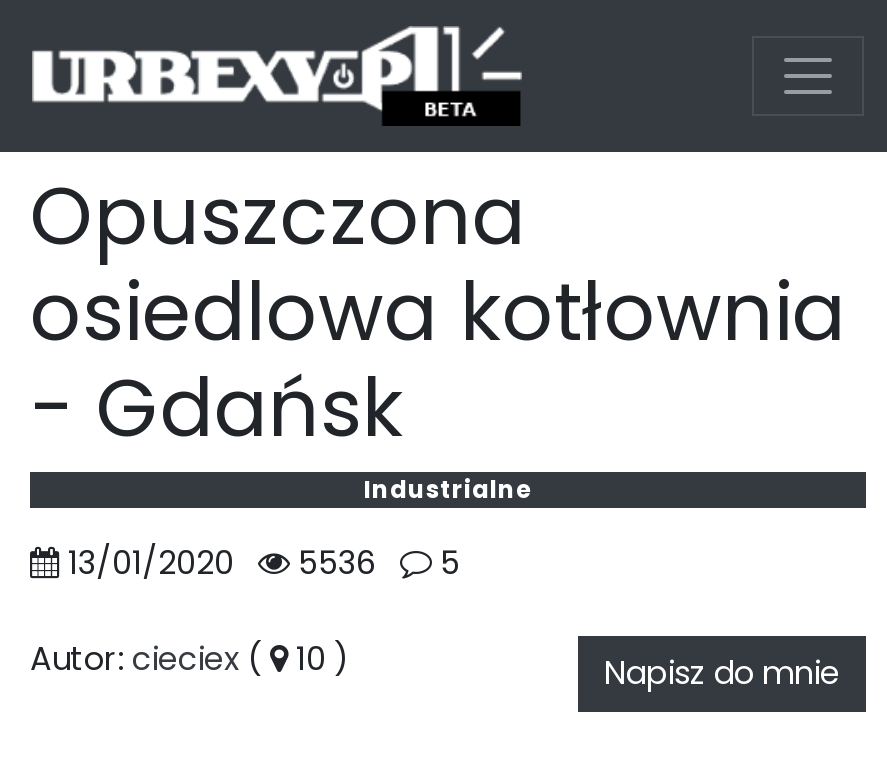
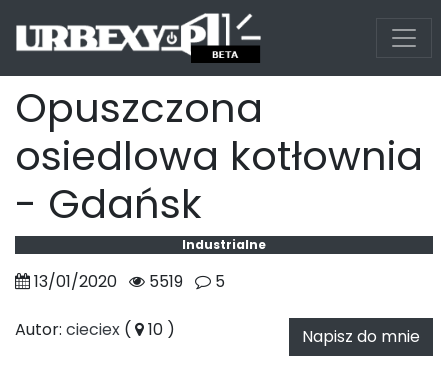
- 13/01/2020 5536 5
+ 13/01/2020 5519 5
